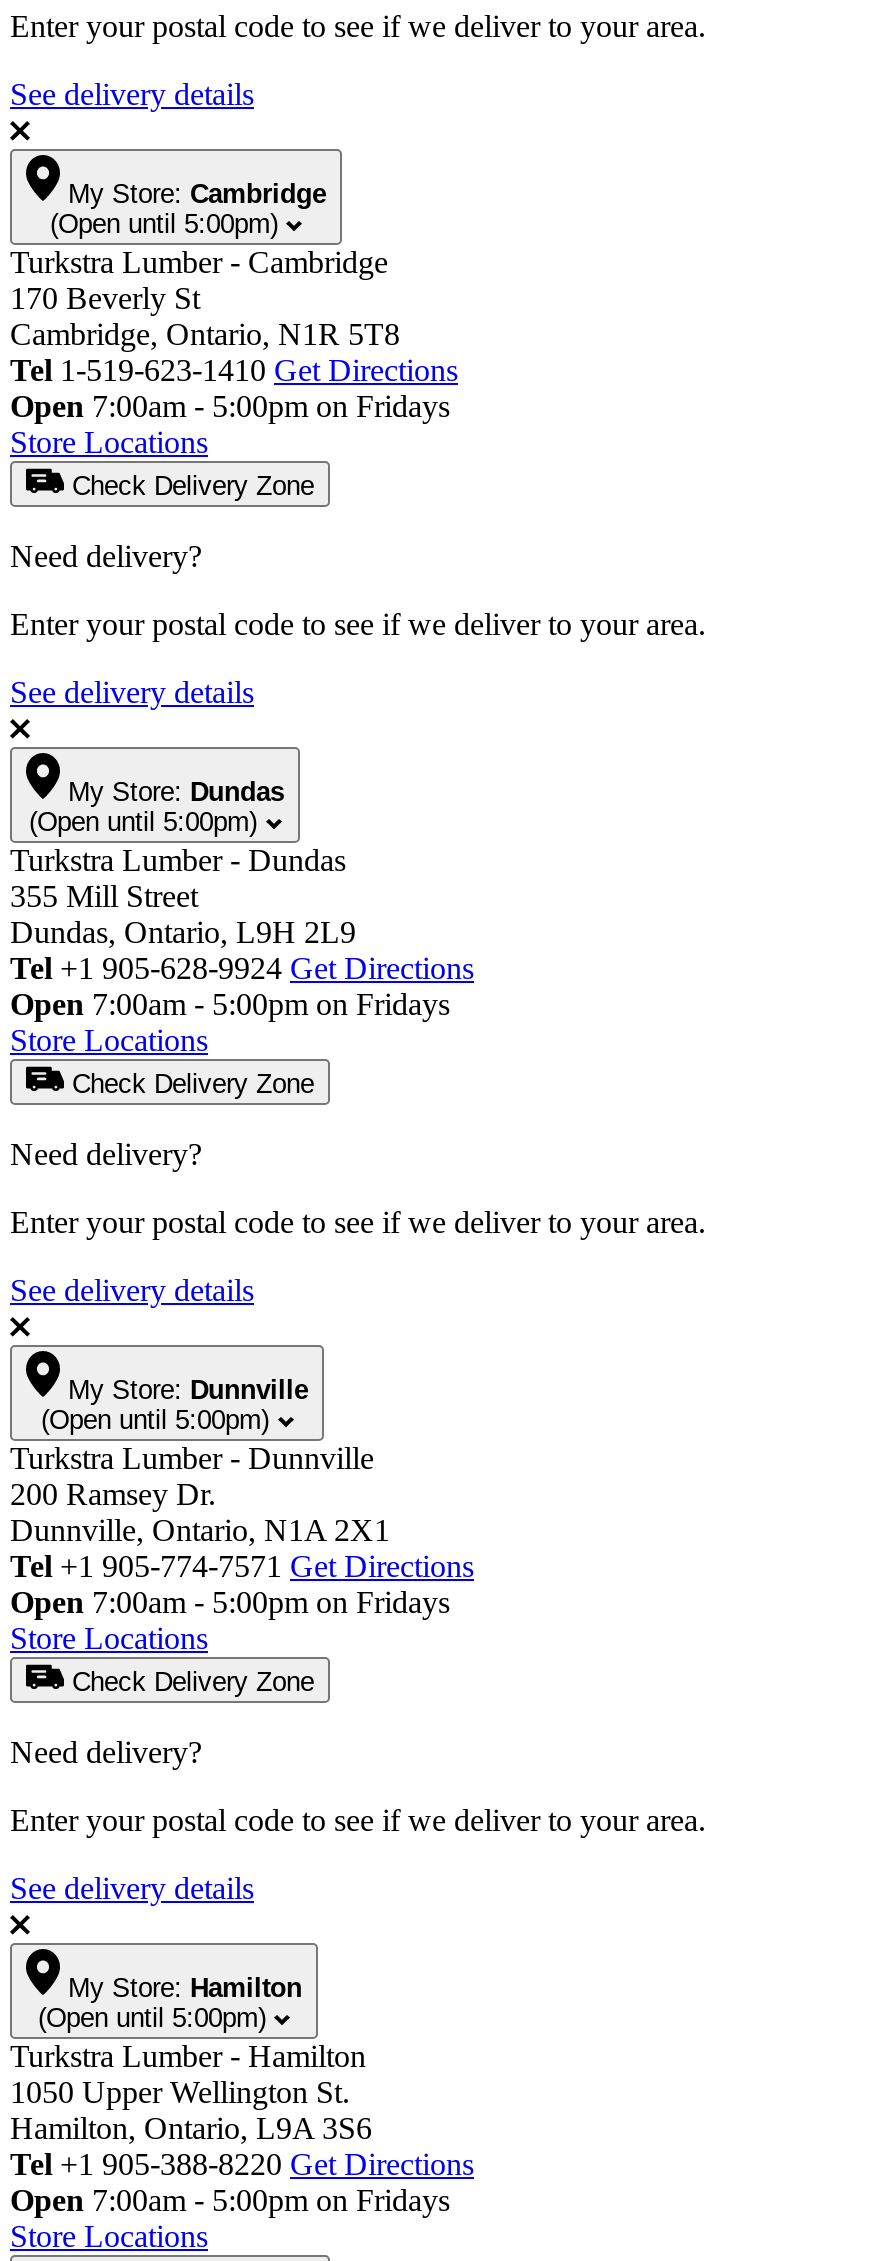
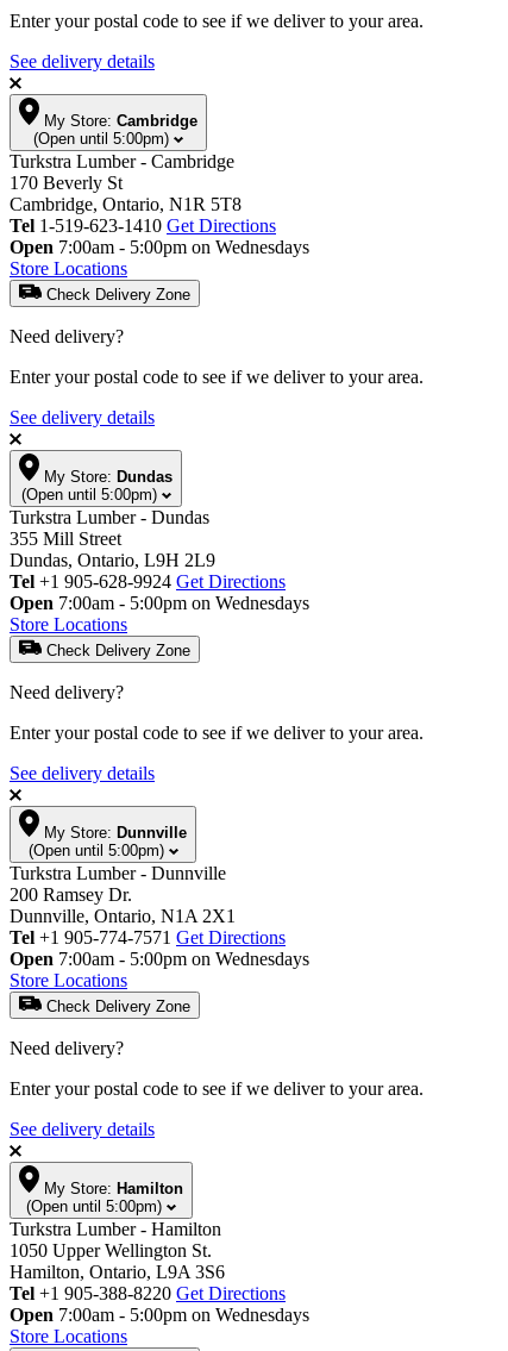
- Open 7:00am - 5:00pm on Fridays
+ Open 7:00am - 5:00pm on Wednesdays

- Open 7:00am - 5:00pm on Fridays
+ Open 7:00am - 5:00pm on Wednesdays

- Open 7:00am - 5:00pm on Fridays
+ Open 7:00am - 5:00pm on Wednesdays

- Open 7:00am - 5:00pm on Fridays
+ Open 7:00am - 5:00pm on Wednesdays
